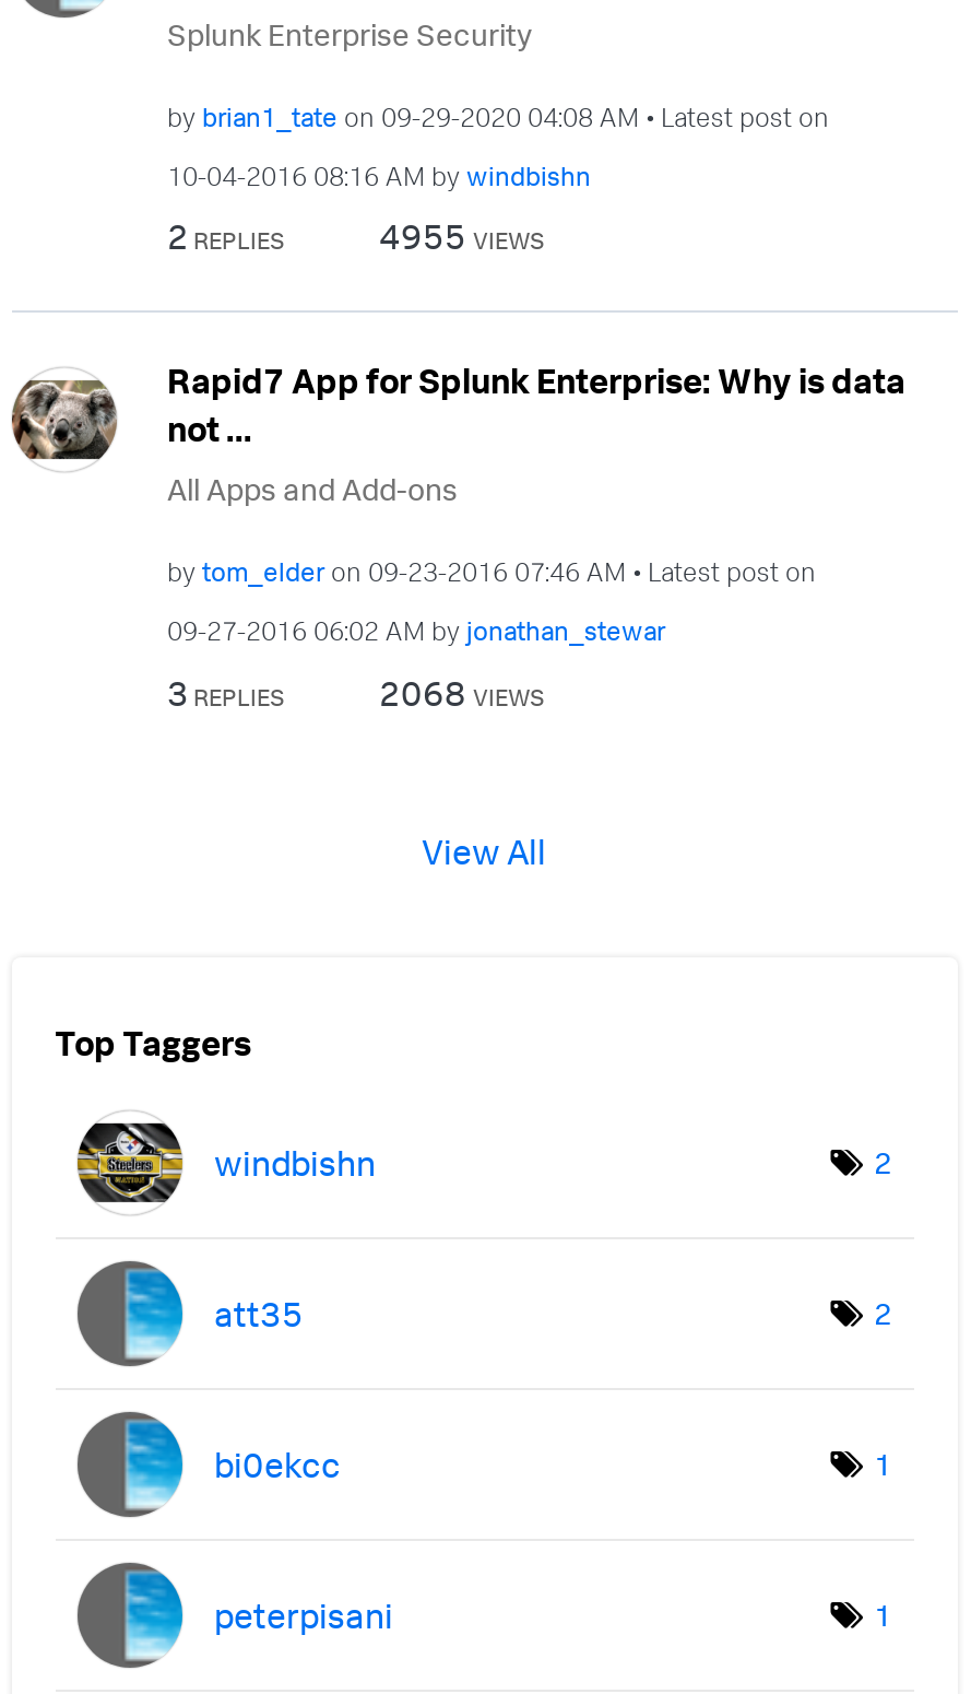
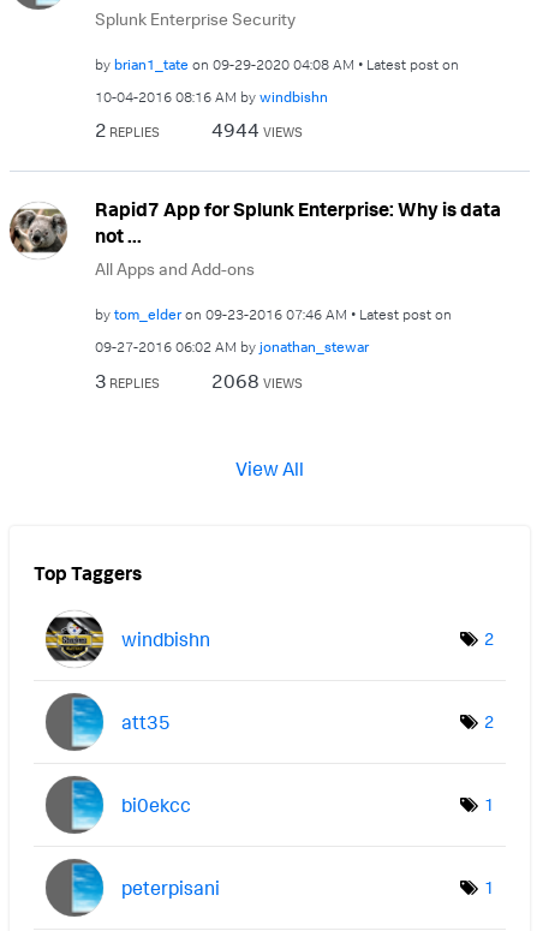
- 4955 VIEWS
+ 4944 VIEWS
